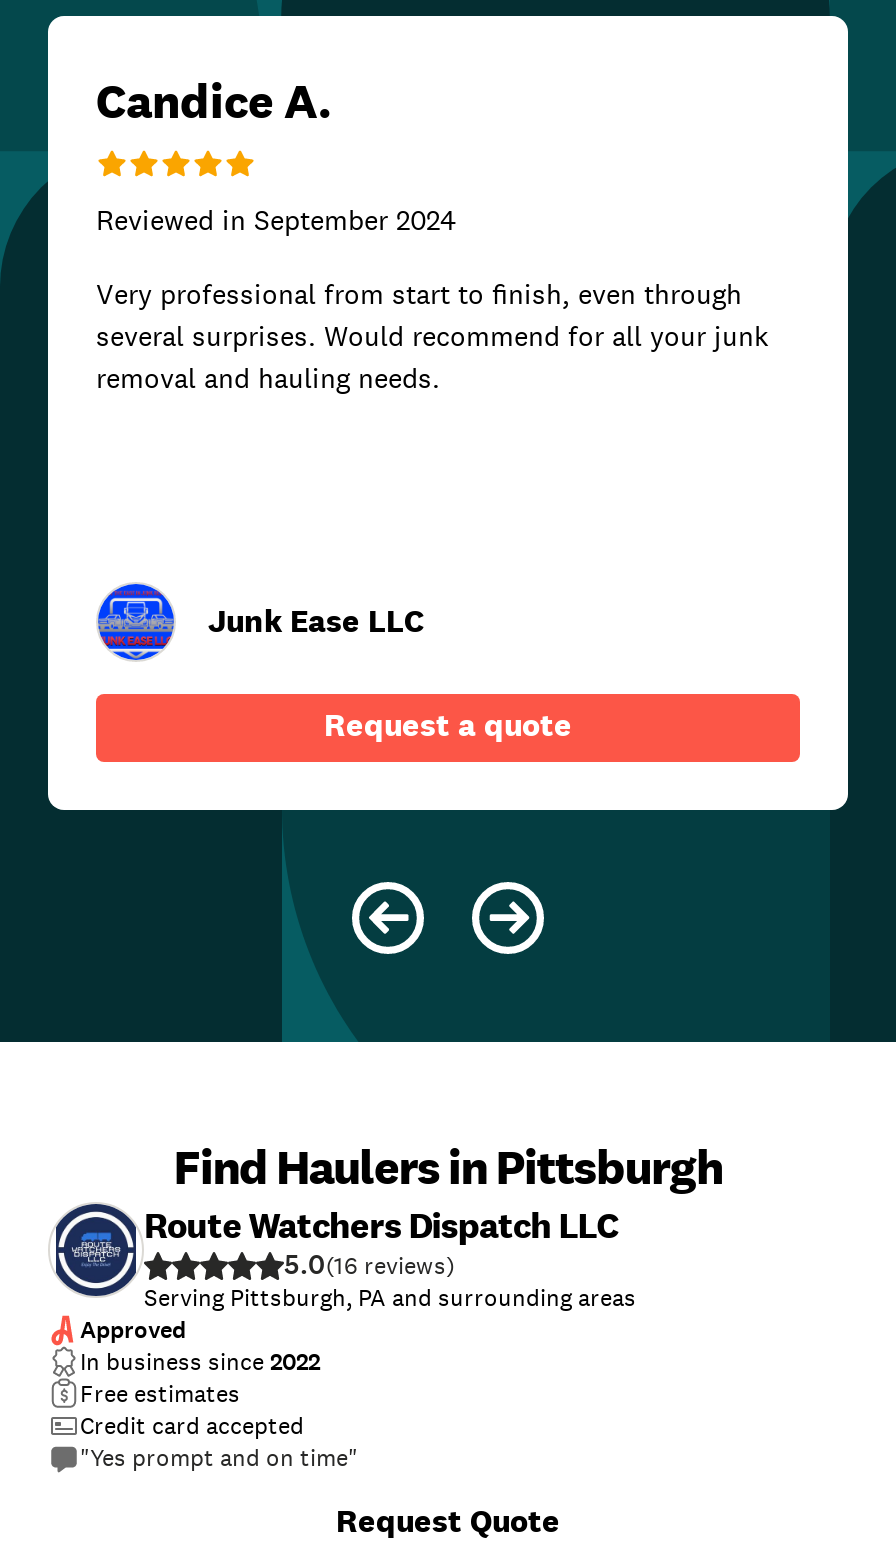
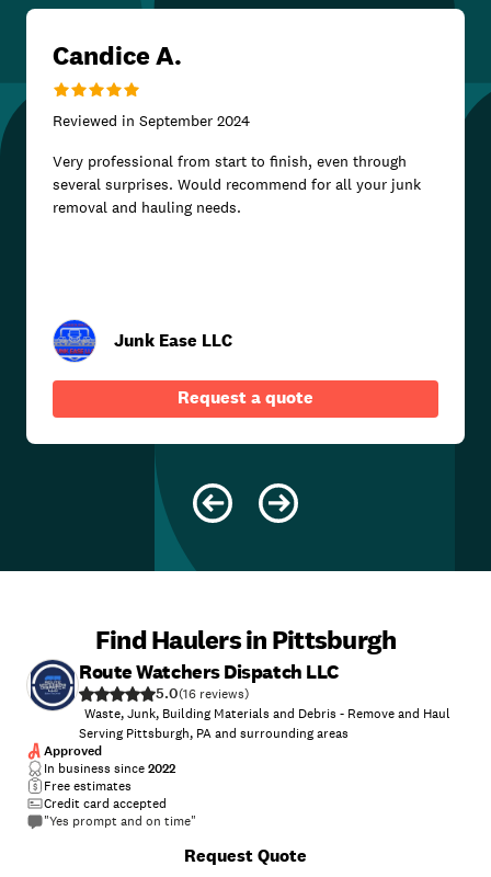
+ Waste, Junk, Building Materials and Debris - Remove and Haul
